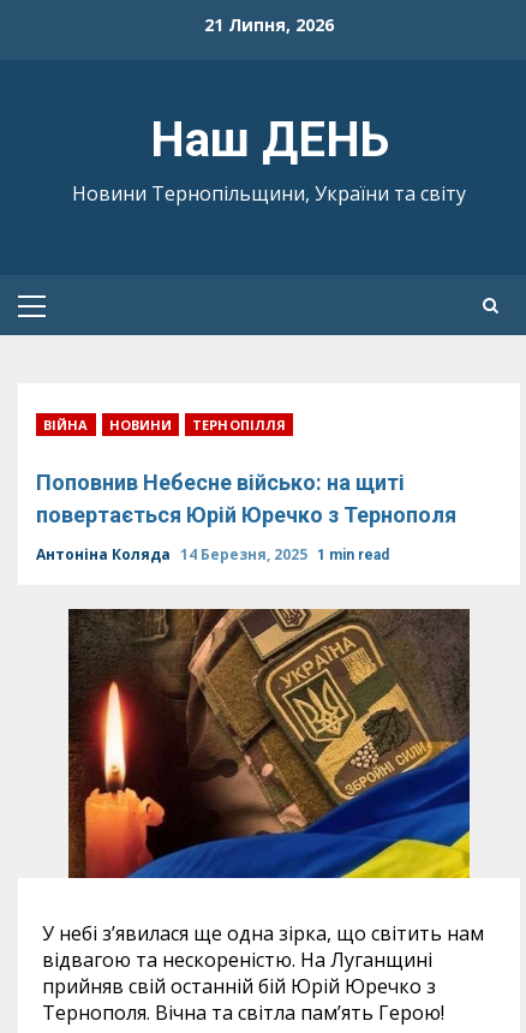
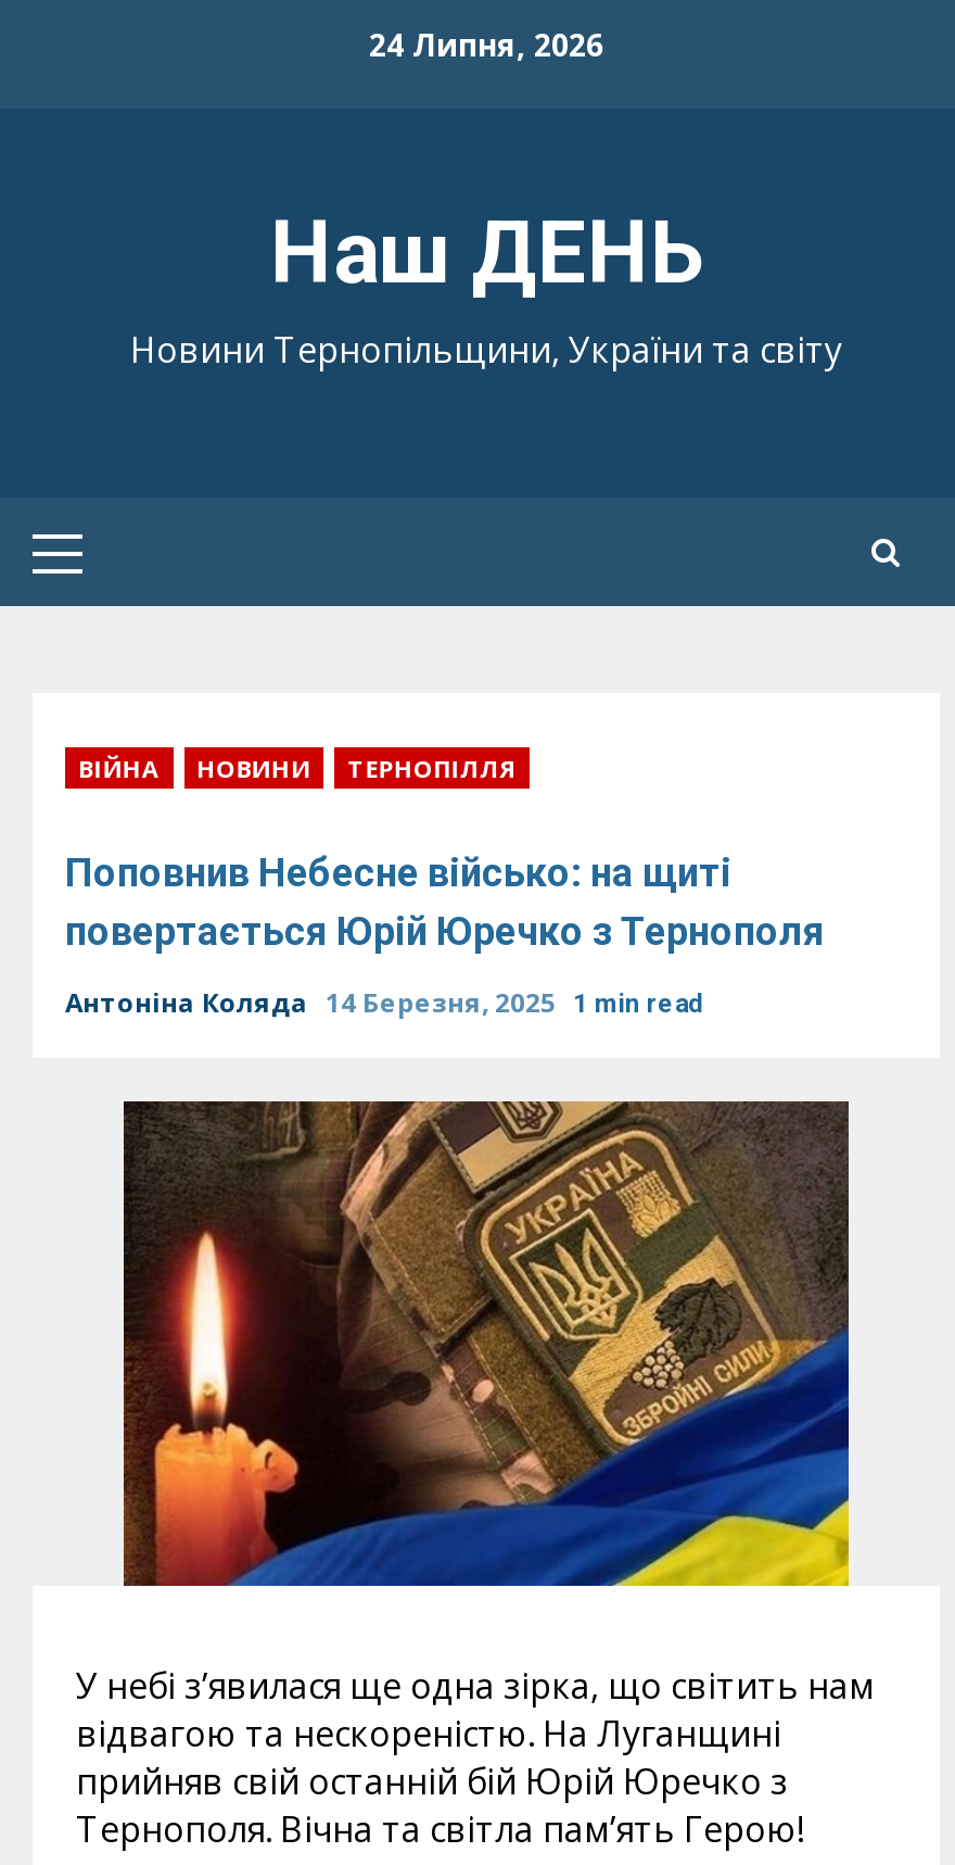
- 21 Липня, 2026
+ 24 Липня, 2026
